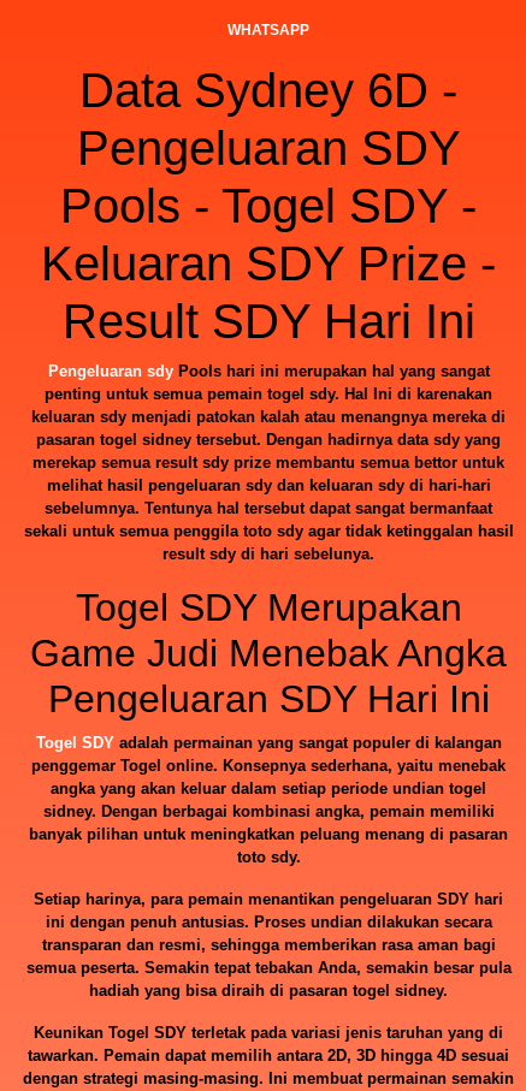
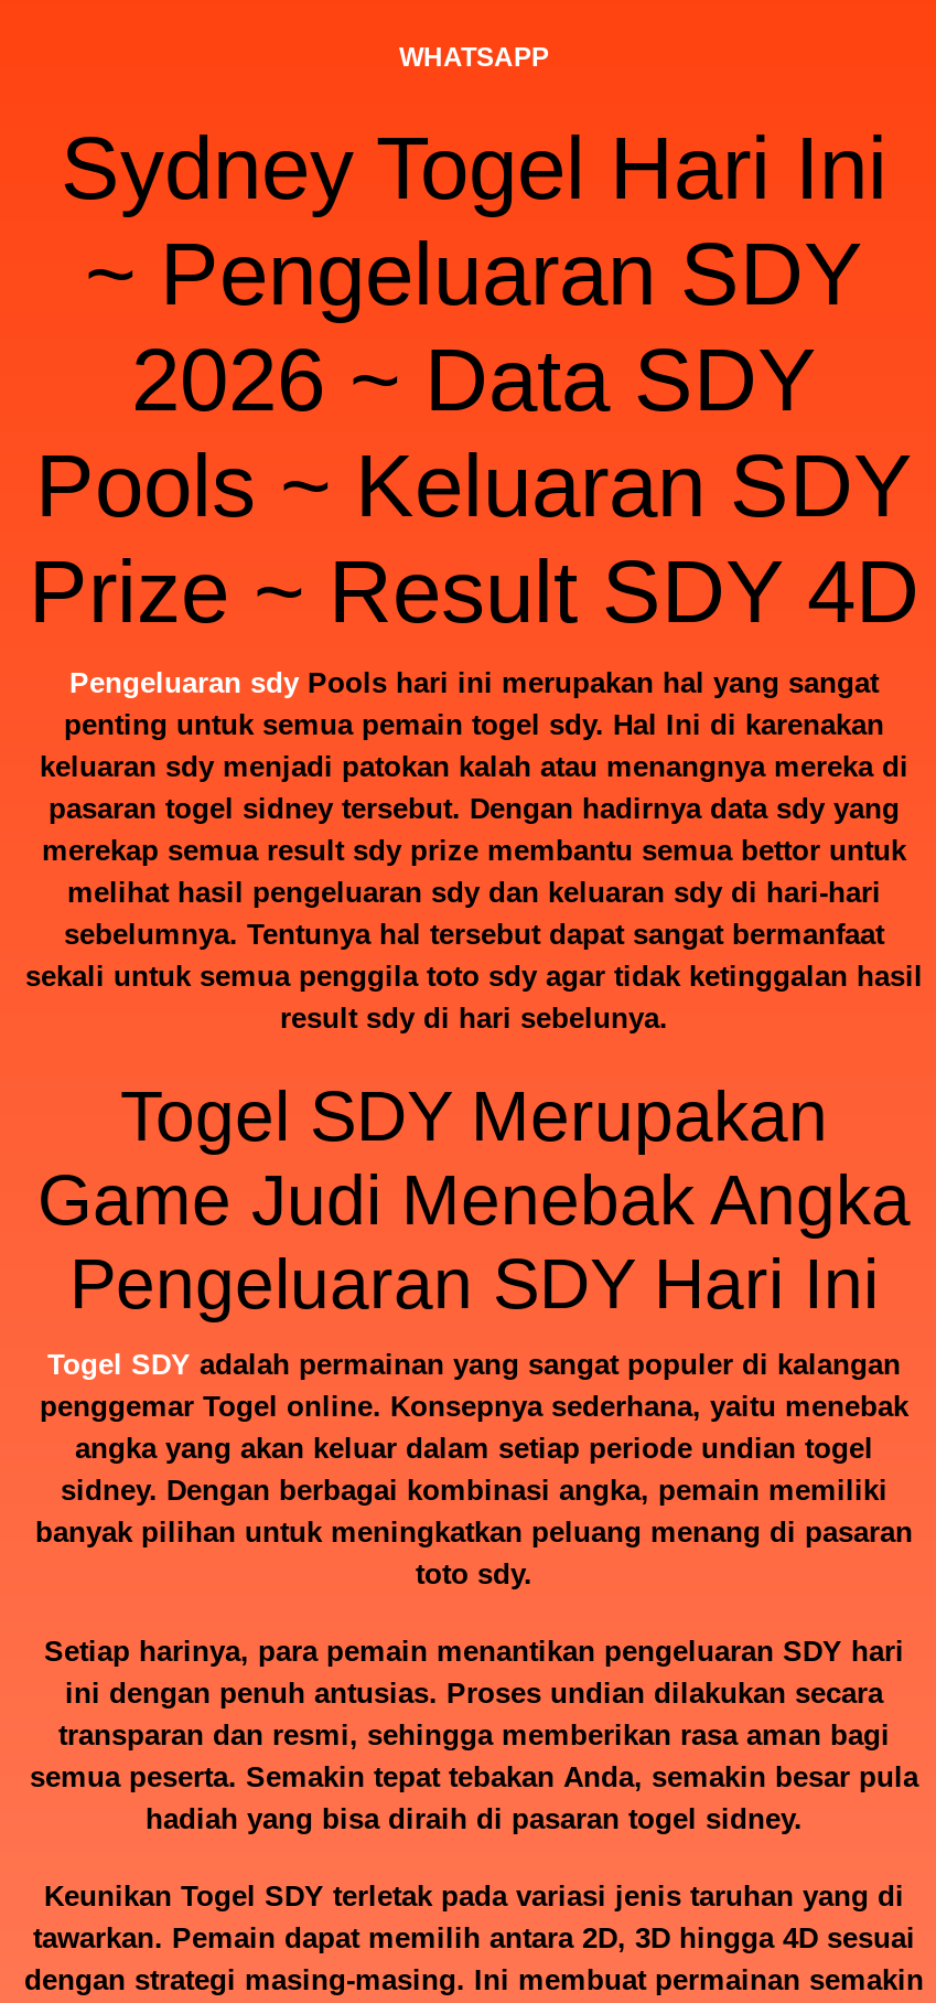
- Data Sydney 6D -
- Pengeluaran SDY
- Pools - Togel SDY -
- Keluaran SDY Prize -
- Result SDY Hari Ini
+ Sydney Togel Hari Ini
+ ~ Pengeluaran SDY
+ 2026 ~ Data SDY
+ Pools ~ Keluaran SDY
+ Prize ~ Result SDY 4D
